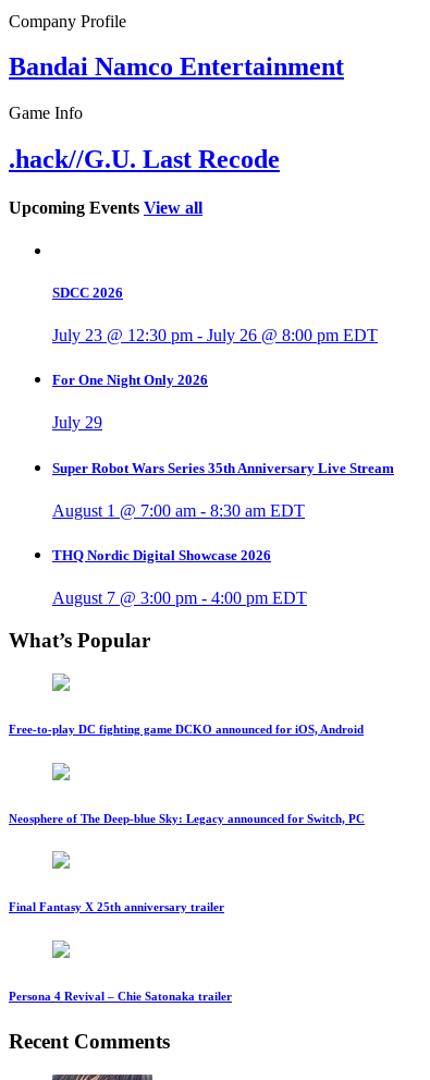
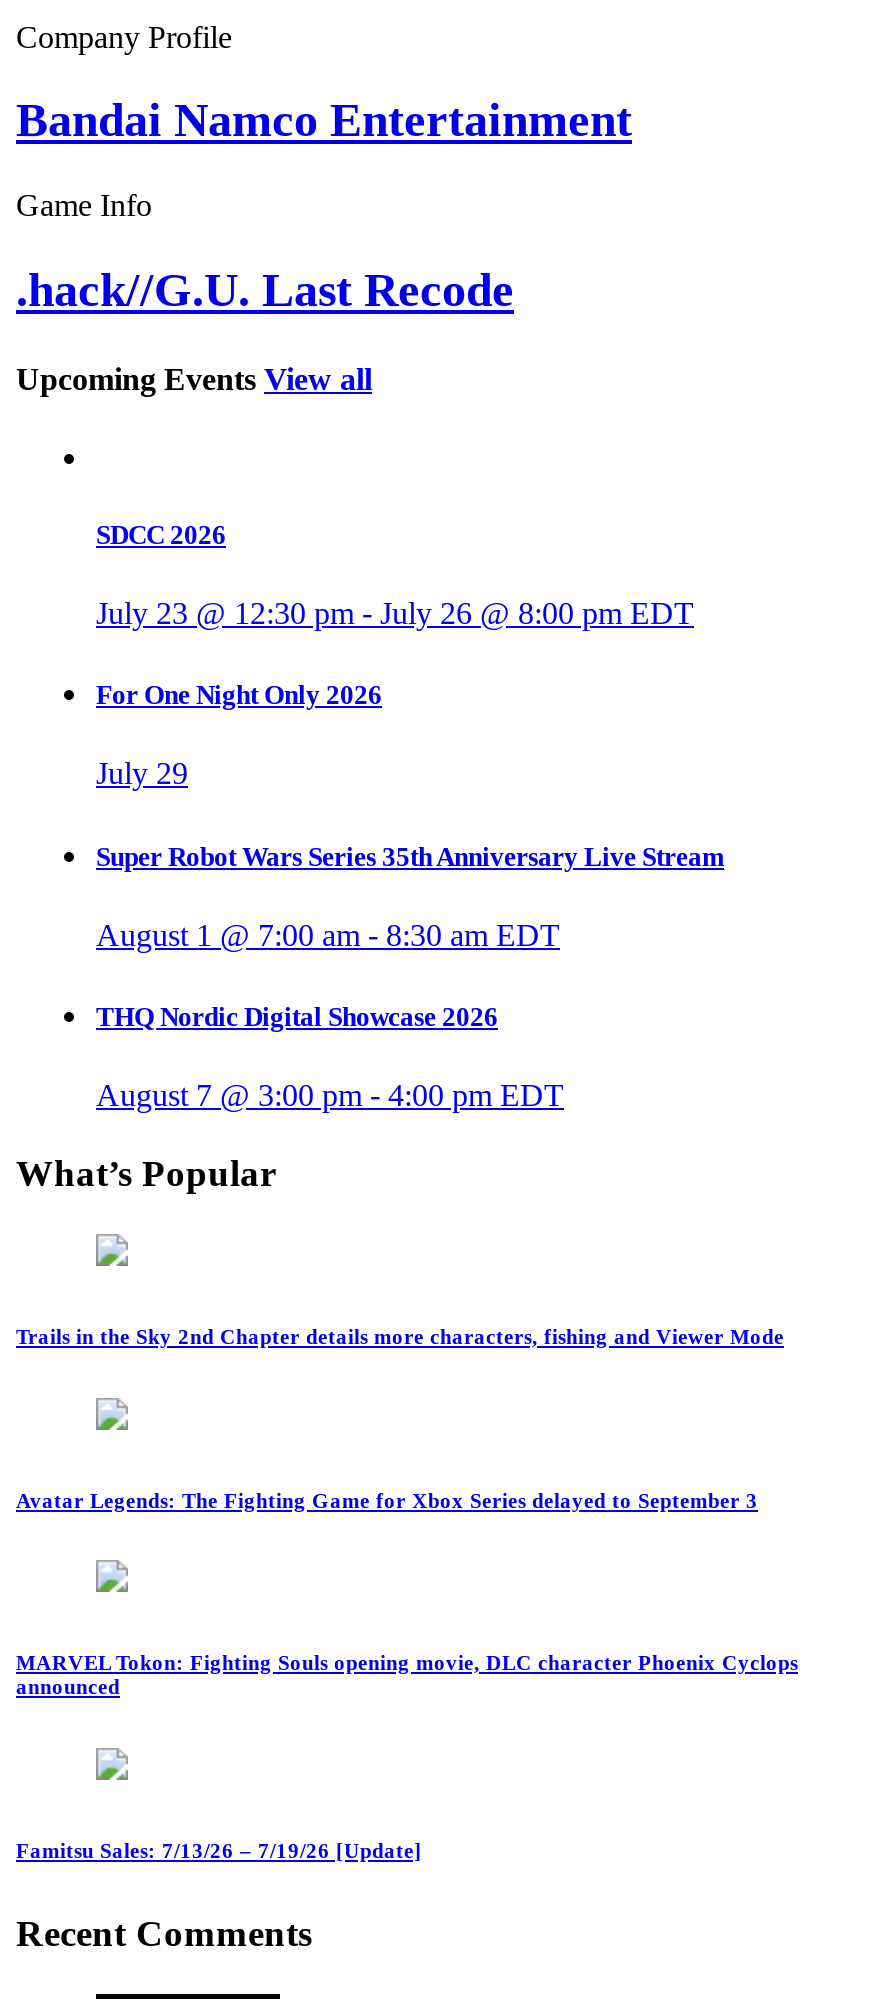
- Free-to-play DC fighting game DCKO announced for iOS, Android
+ Trails in the Sky 2nd Chapter details more characters, fishing and Viewer Mode

- Neosphere of The Deep-blue Sky: Legacy announced for Switch, PC
+ Avatar Legends: The Fighting Game for Xbox Series delayed to September 3

- Final Fantasy X 25th anniversary trailer
+ MARVEL Tokon: Fighting Souls opening movie, DLC character Phoenix Cyclops
+ announced

- Persona 4 Revival – Chie Satonaka trailer
+ Famitsu Sales: 7/13/26 – 7/19/26 [Update]
